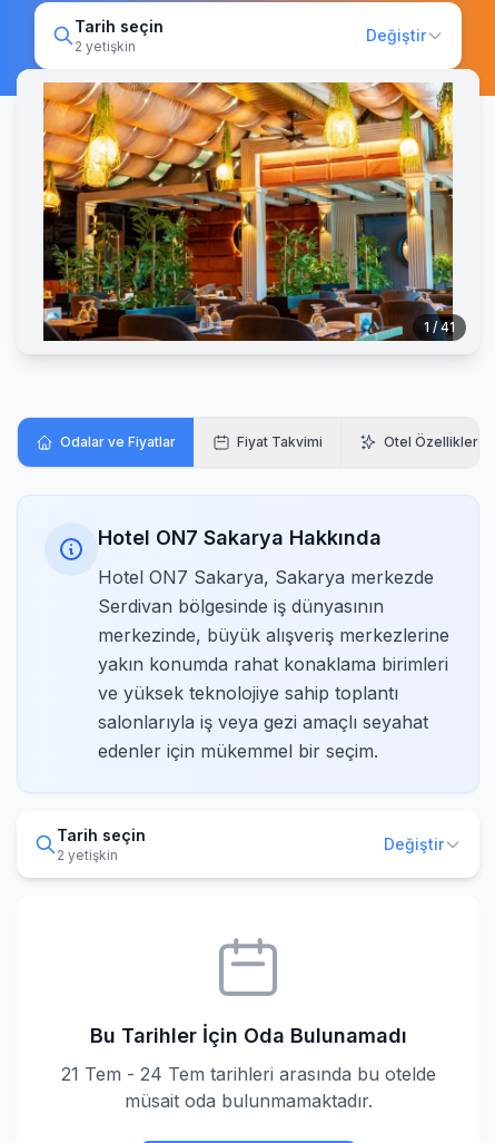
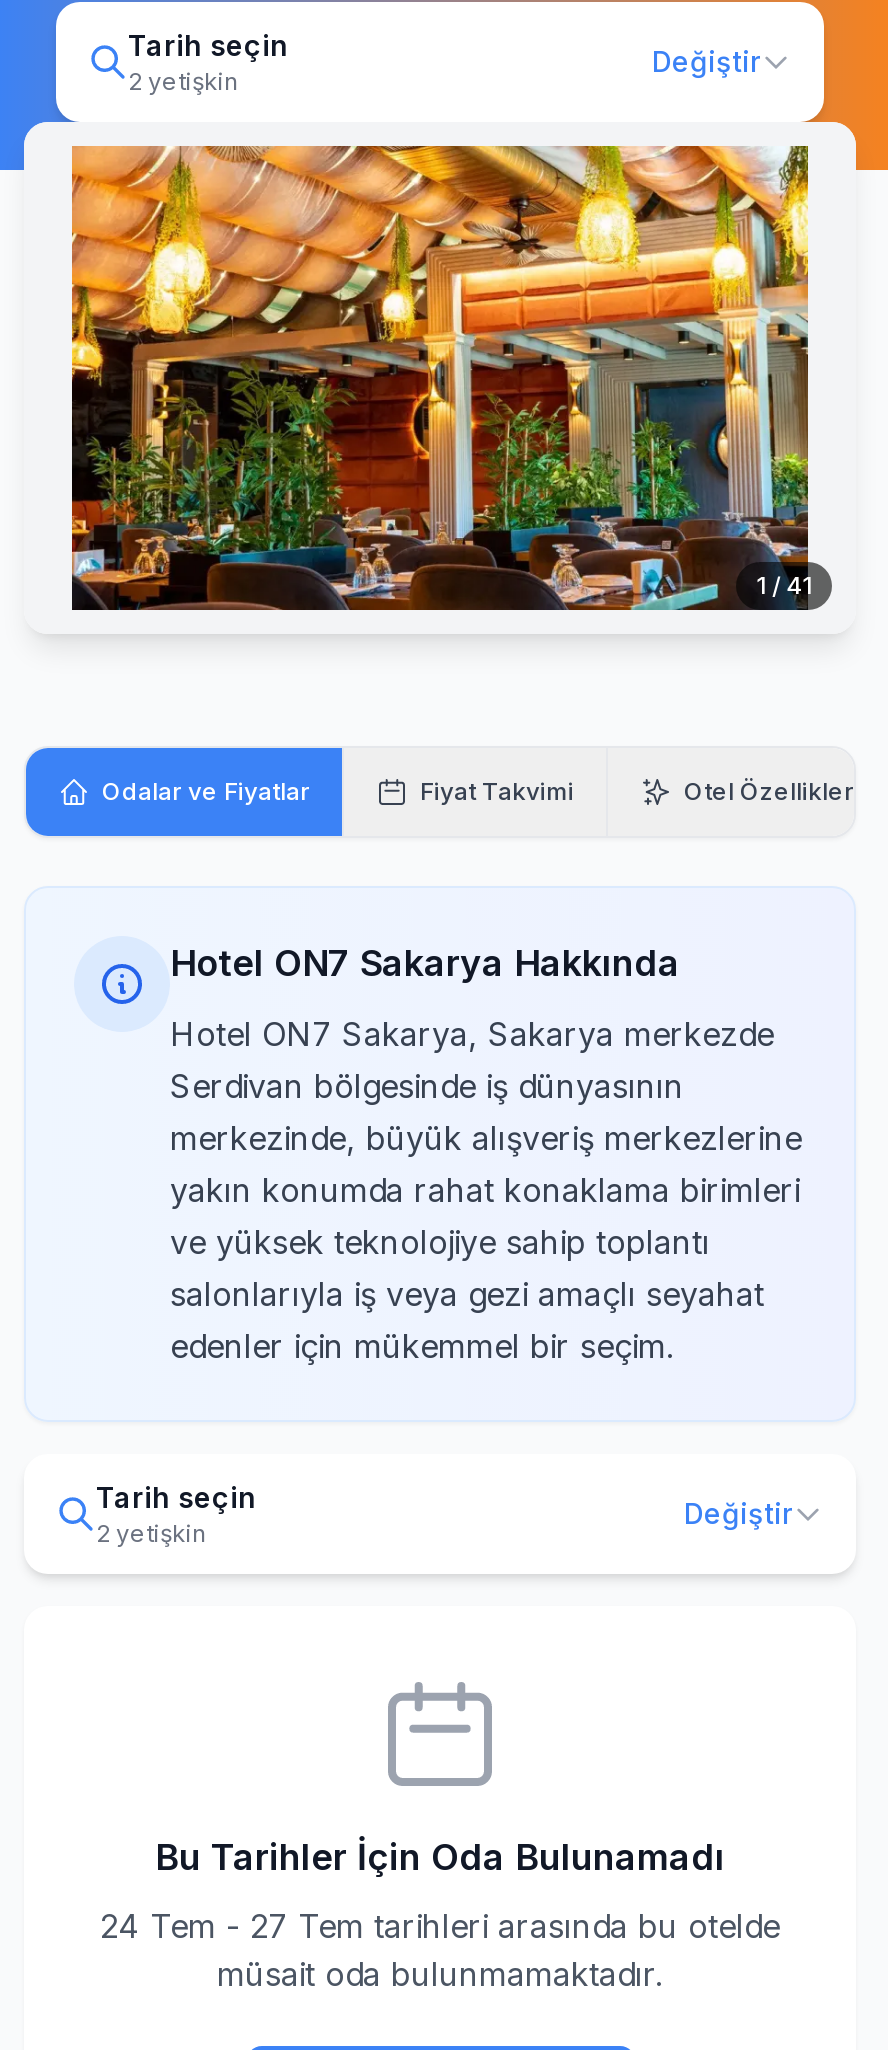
- 21 Tem - 24 Tem tarihleri arasında bu otelde
+ 24 Tem - 27 Tem tarihleri arasında bu otelde
